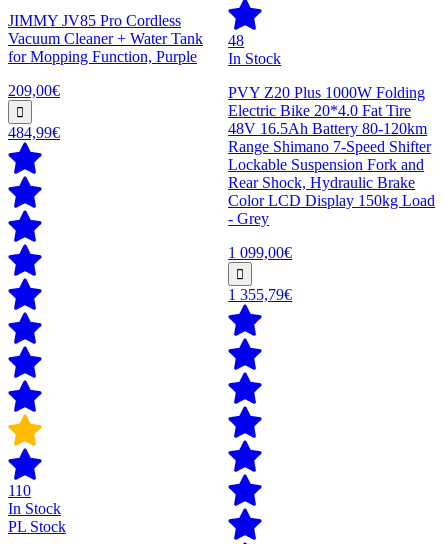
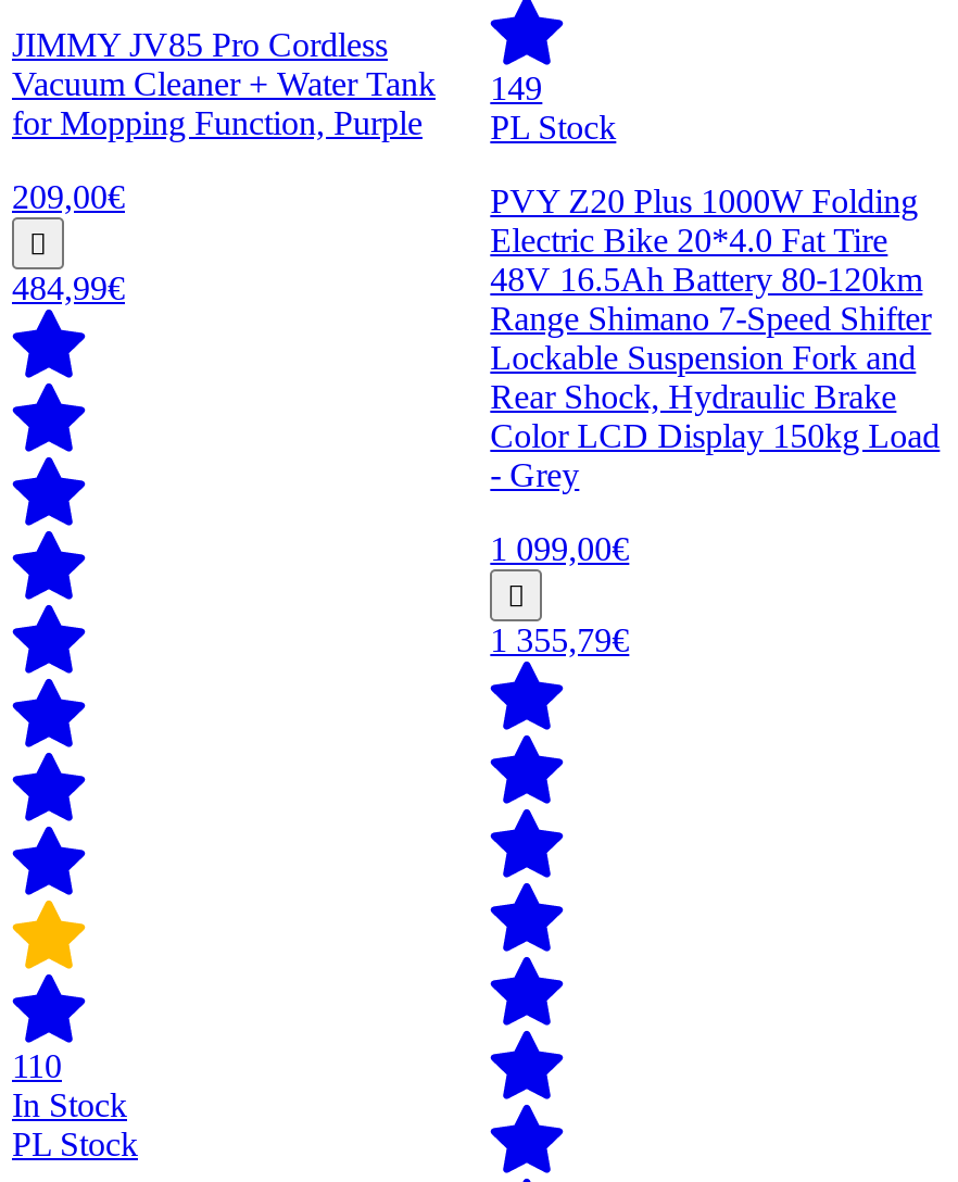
- 48
- In Stock
+ 149
+ PL Stock
